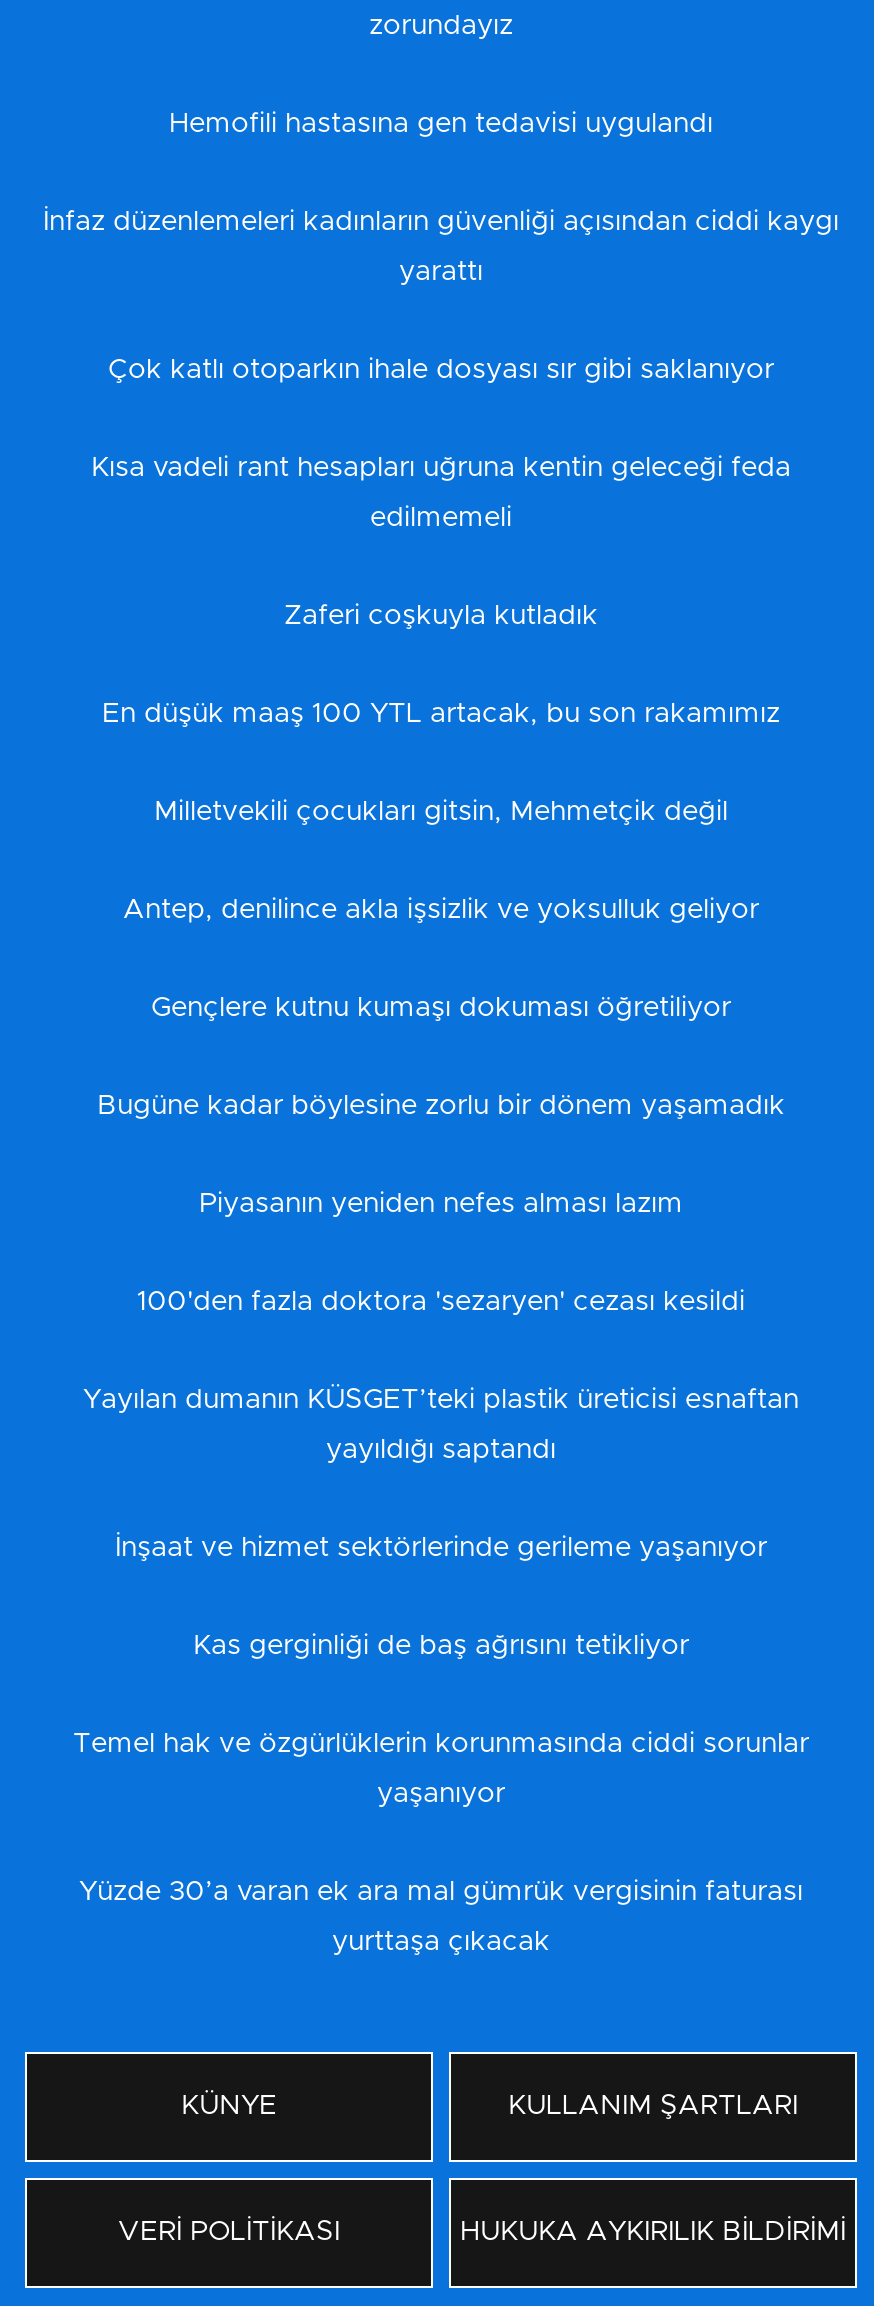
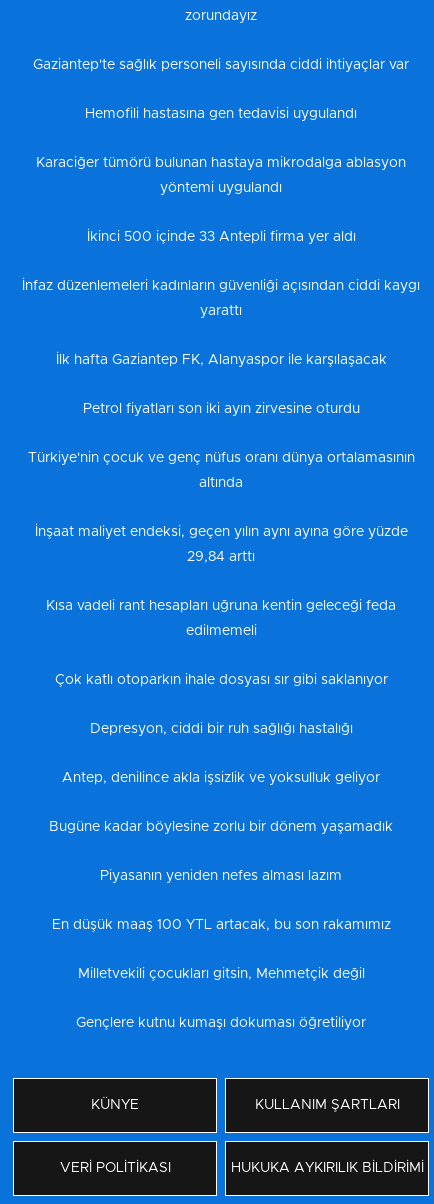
+ Gaziantep'te sağlık personeli sayısında ciddi ihtiyaçlar var

+ Karaciğer tümörü bulunan hastaya mikrodalga ablasyon
+ yöntemi uygulandı
+ İkinci 500 içinde 33 Antepli firma yer aldı

moved down: İnfaz düzenlemeleri kadınların güvenliği açısından ciddi kaygı | yarattı

+ İlk hafta Gaziantep FK, Alanyaspor ile karşılaşacak
+ Petrol fiyatları son iki ayın zirvesine oturdu
+ Türkiye'nin çocuk ve genç nüfus oranı dünya ortalamasının
+ altında
+ İnşaat maliyet endeksi, geçen yılın aynı ayına göre yüzde
+ 29,84 arttı

moved down: Çok katlı otoparkın ihale dosyası sır gibi saklanıyor

moved down: Kısa vadeli rant hesapları uğruna kentin geleceği feda | edilmemeli

- Zaferi coşkuyla kutladık
+ Depresyon, ciddi bir ruh sağlığı hastalığı

moved down: En düşük maaş 100 YTL artacak, bu son rakamımız | Milletvekili çocukları gitsin, Mehmetçik değil

moved down: Antep, denilince akla işsizlik ve yoksulluk geliyor

moved down: Gençlere kutnu kumaşı dokuması öğretiliyor

moved down: Bugüne kadar böylesine zorlu bir dönem yaşamadık | Piyasanın yeniden nefes alması lazım

- 100'den fazla doktora 'sezaryen' cezası kesildi
- Yayılan dumanın KÜSGET’teki plastik üreticisi esnaftan
- yayıldığı saptandı
- İnşaat ve hizmet sektörlerinde gerileme yaşanıyor
- Kas gerginliği de baş ağrısını tetikliyor
- Temel hak ve özgürlüklerin korunmasında ciddi sorunlar
- yaşanıyor
- Yüzde 30’a varan ek ara mal gümrük vergisinin faturası
- yurttaşa çıkacak
